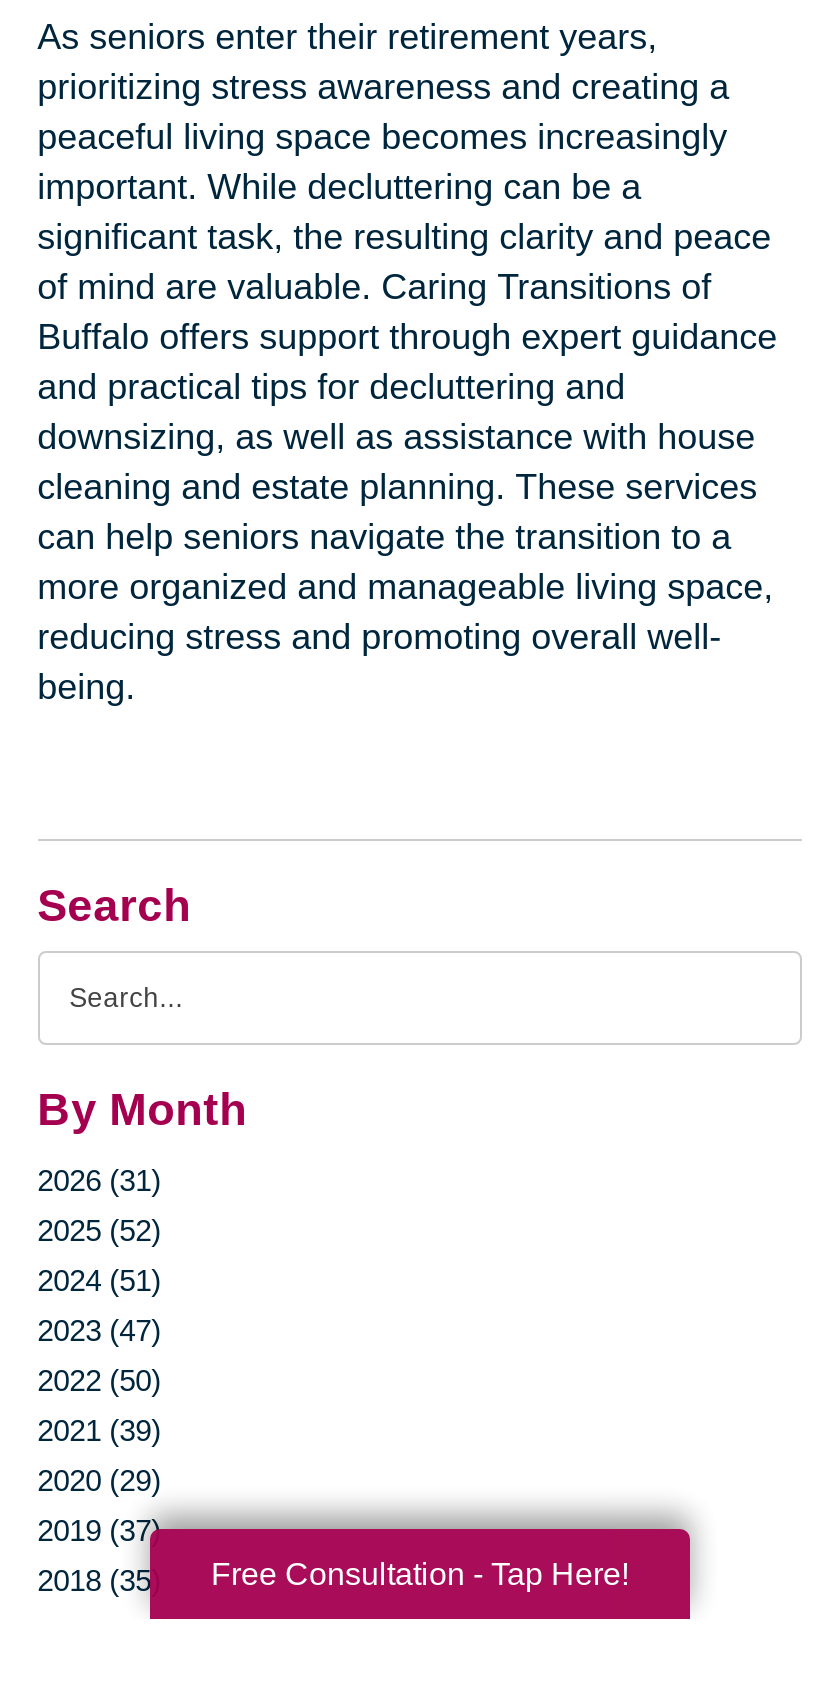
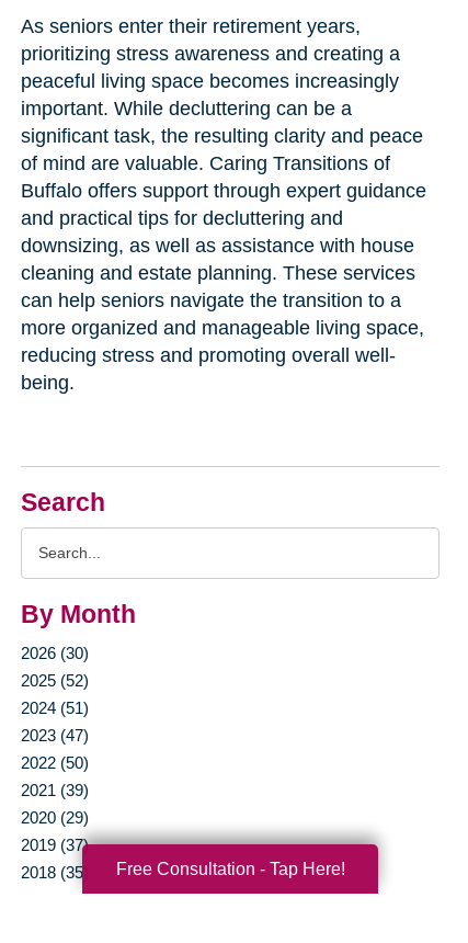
- 2026 (31)
+ 2026 (30)
